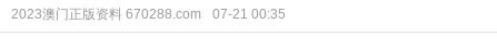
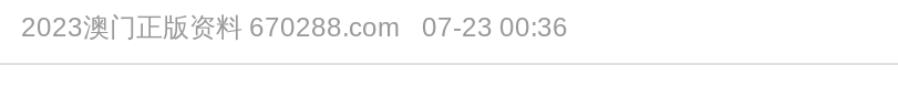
- 2023澳门正版资料 670288.com 07-21 00:35
+ 2023澳门正版资料 670288.com 07-23 00:36
